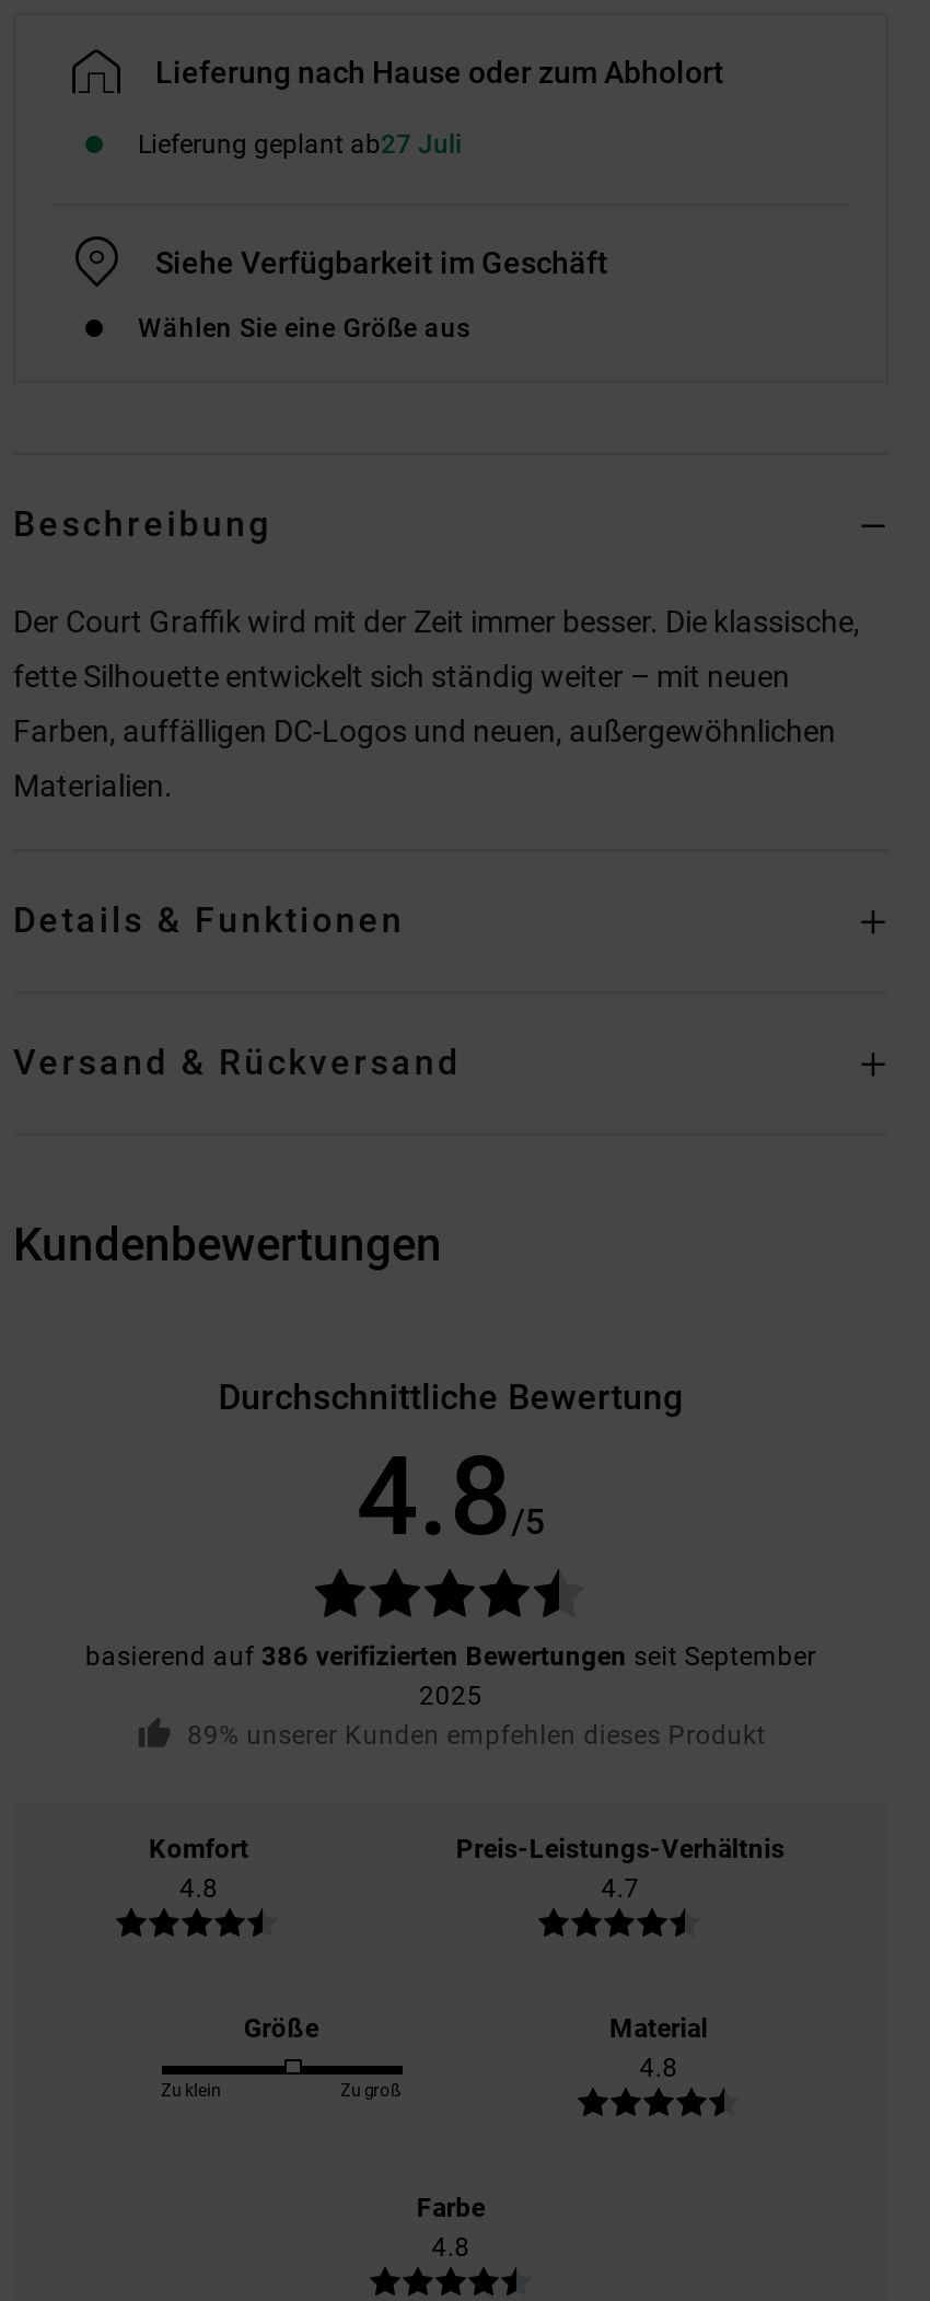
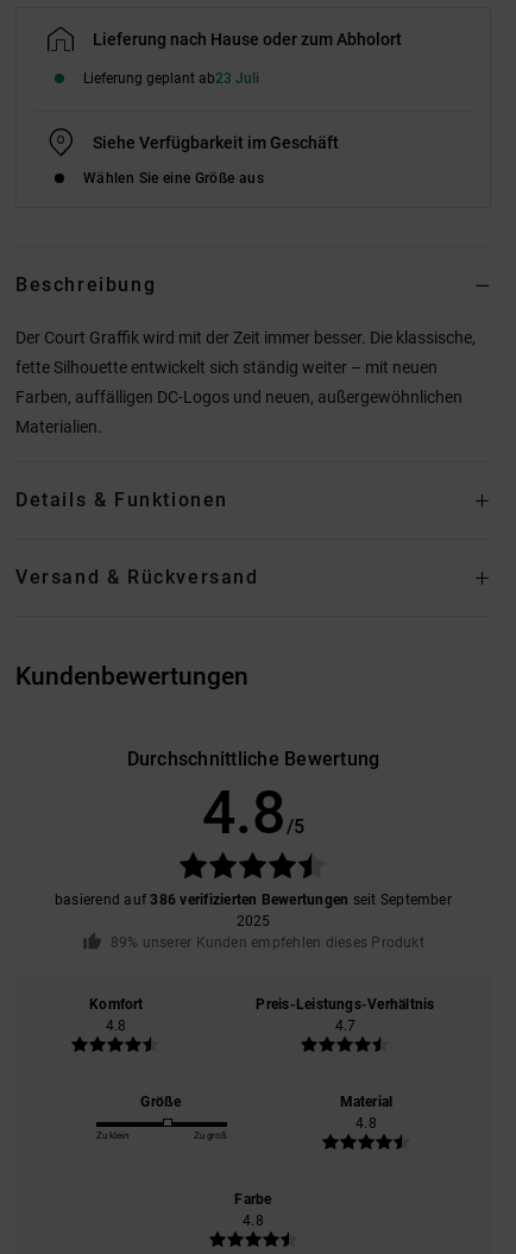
- Lieferung geplant ab27 Juli
+ Lieferung geplant ab23 Juli
